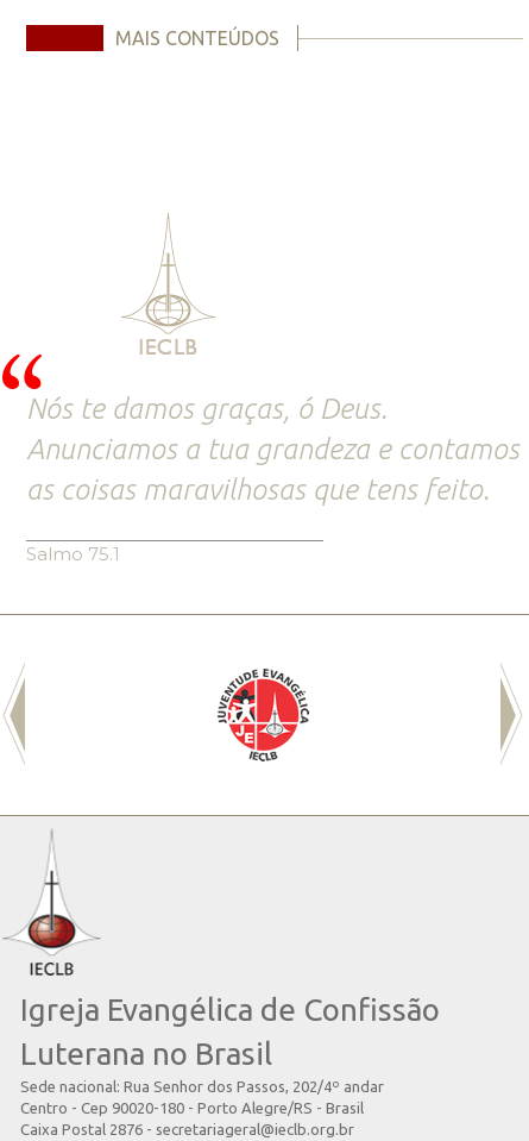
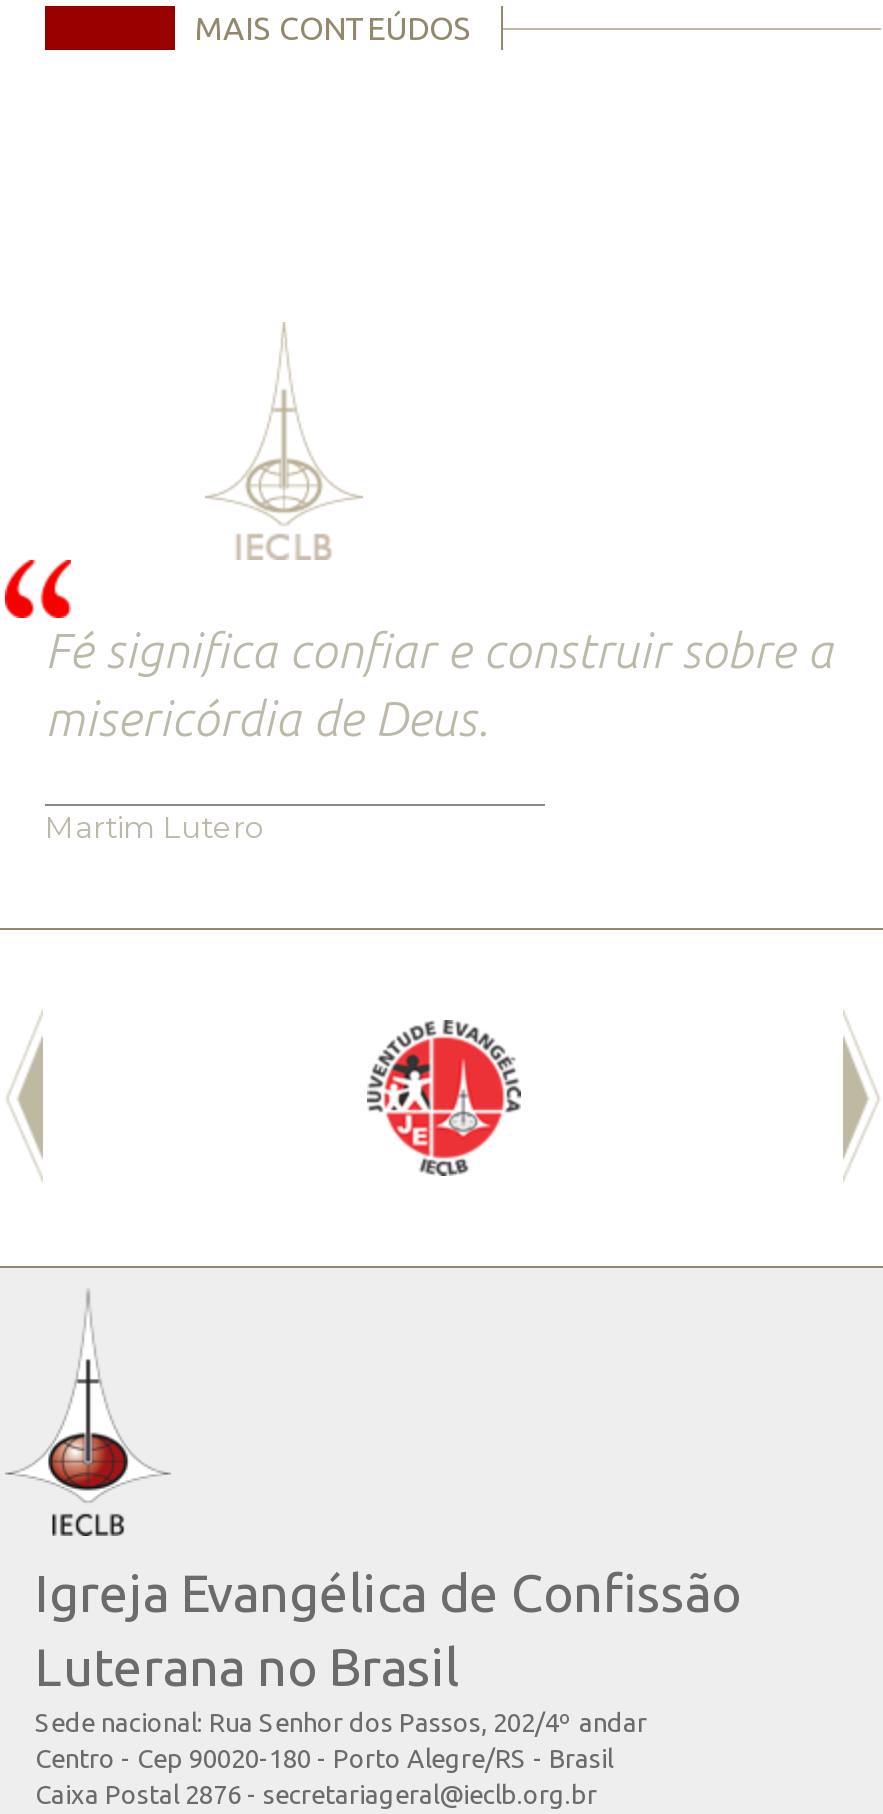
- Nós te damos graças, ó Deus.
- Anunciamos a tua grandeza e contamos
- as coisas maravilhosas que tens feito.
+ Fé significa confiar e construir sobre a
+ misericórdia de Deus.

- Salmo 75.1
+ Martim Lutero
